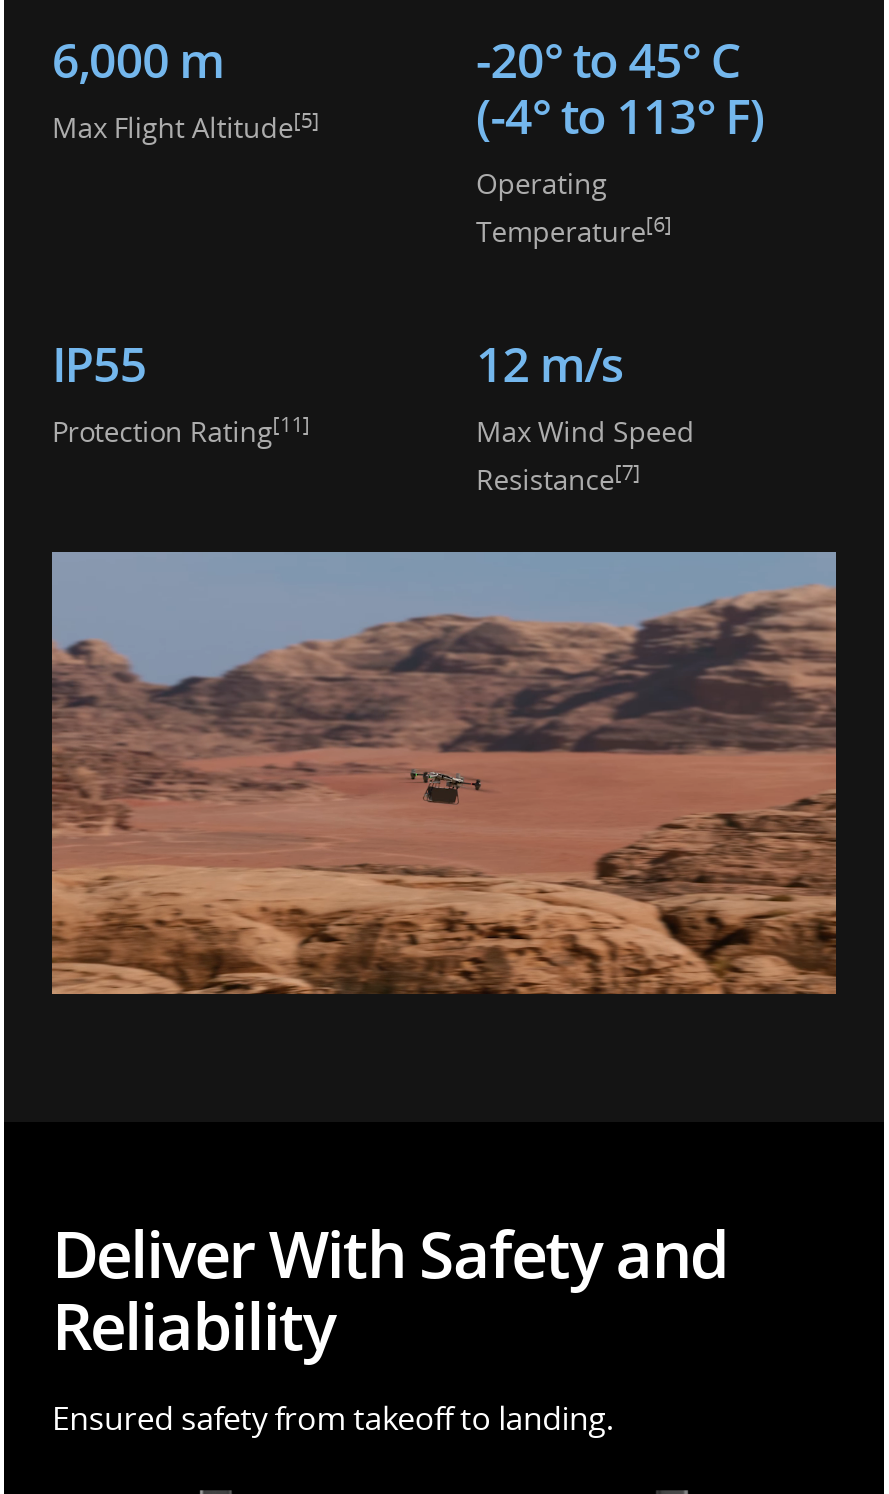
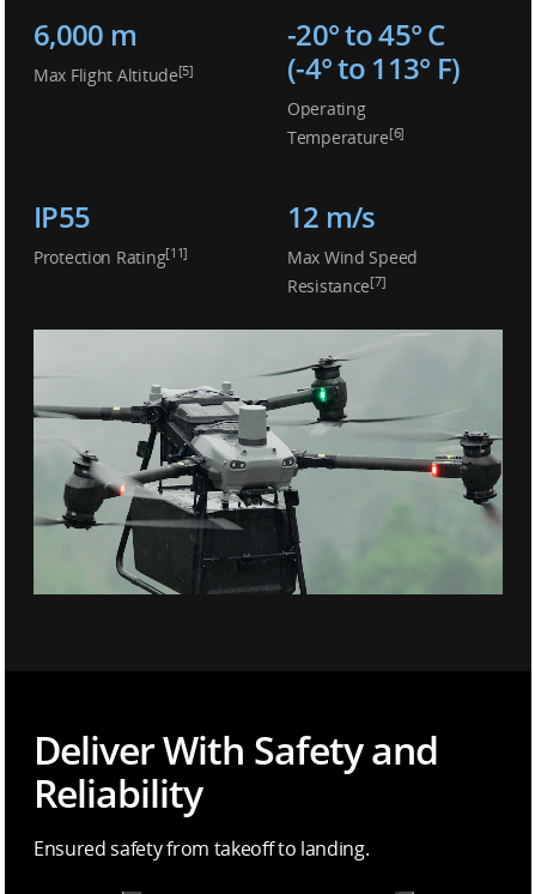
- [image]
+ [image]
